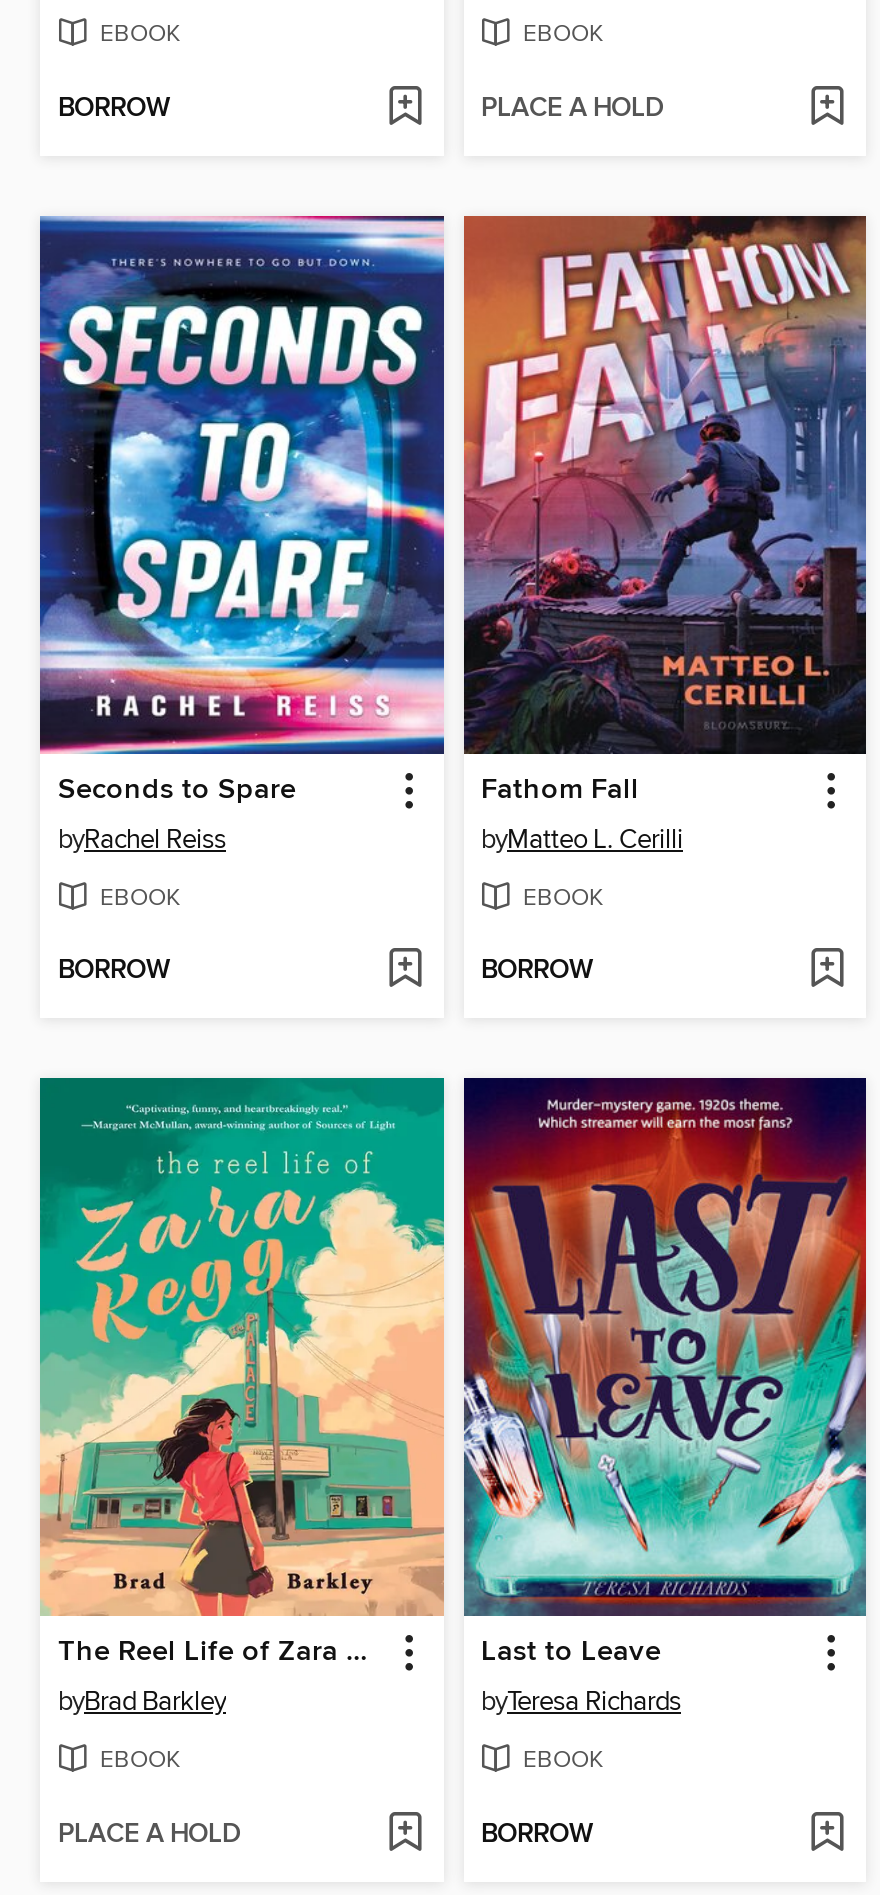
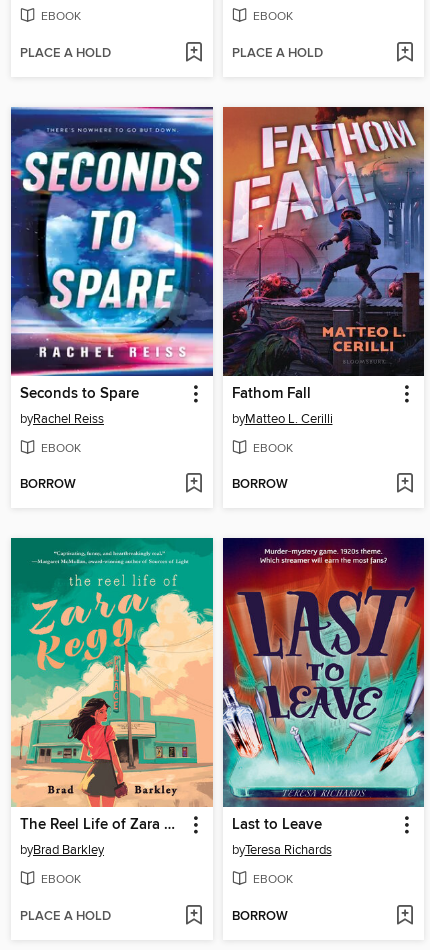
- BORROW
+ PLACE A HOLD
